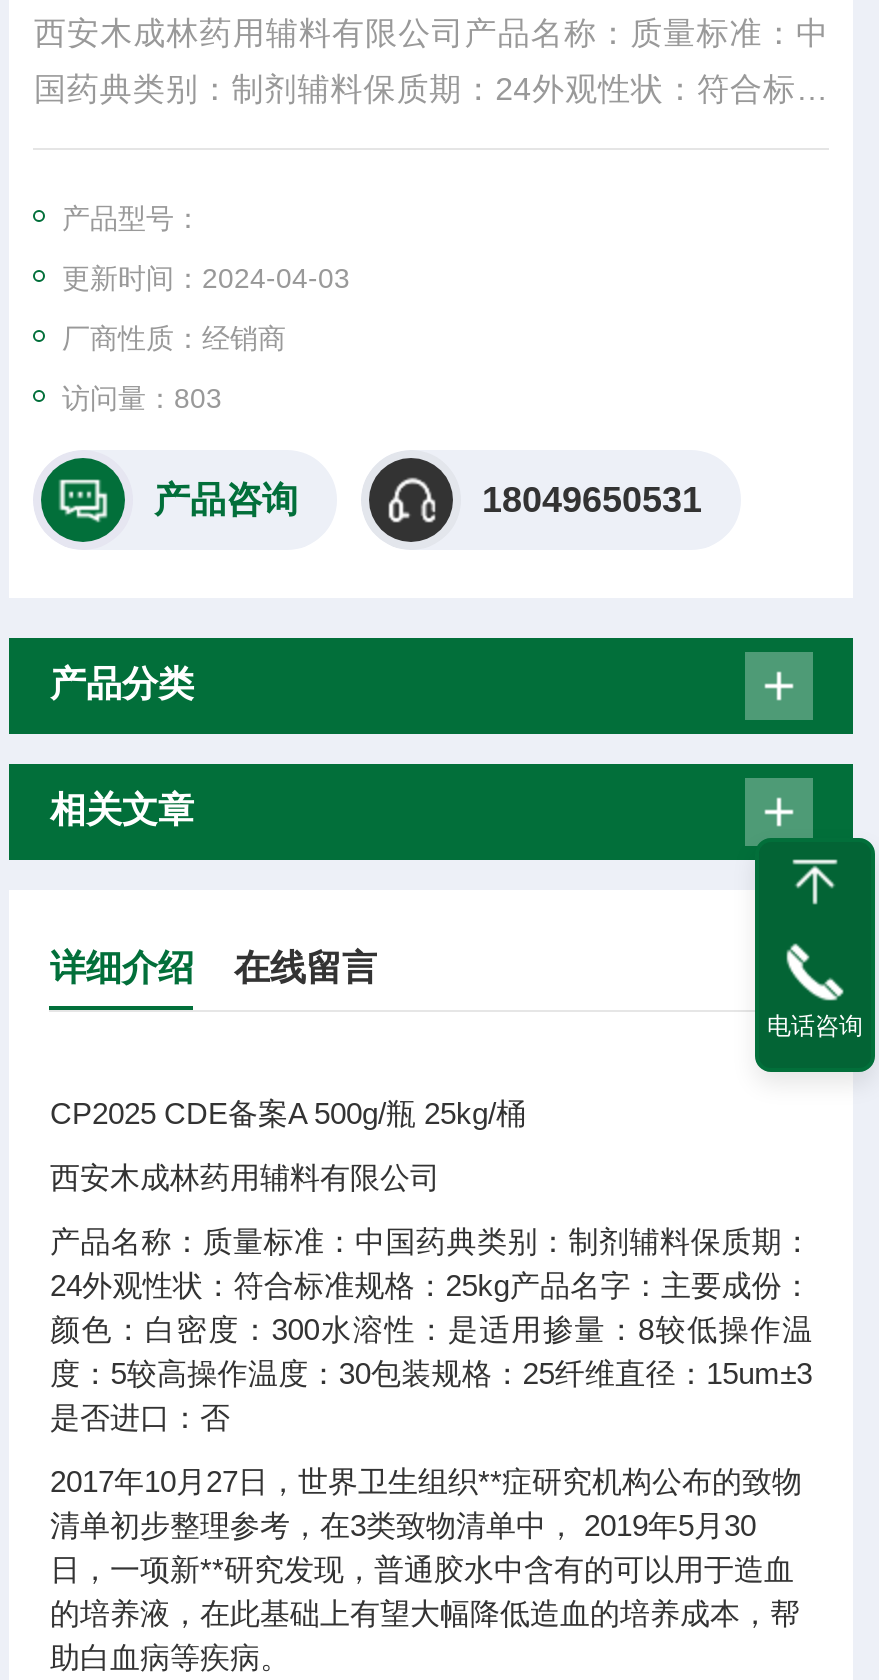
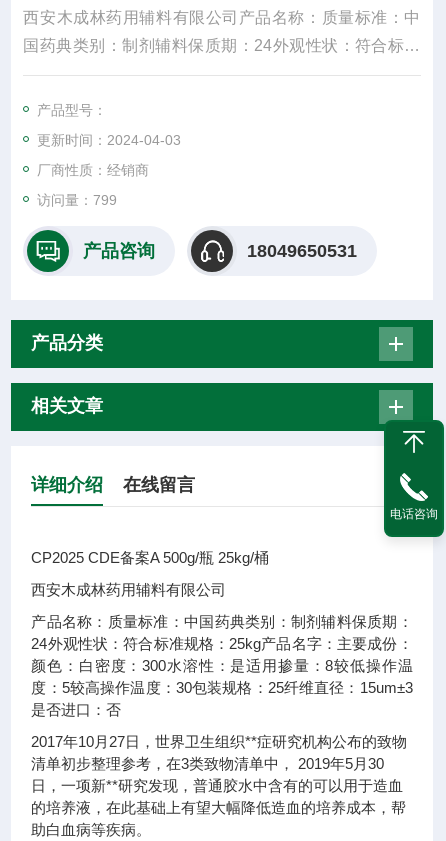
- 访问量：803
+ 访问量：799
